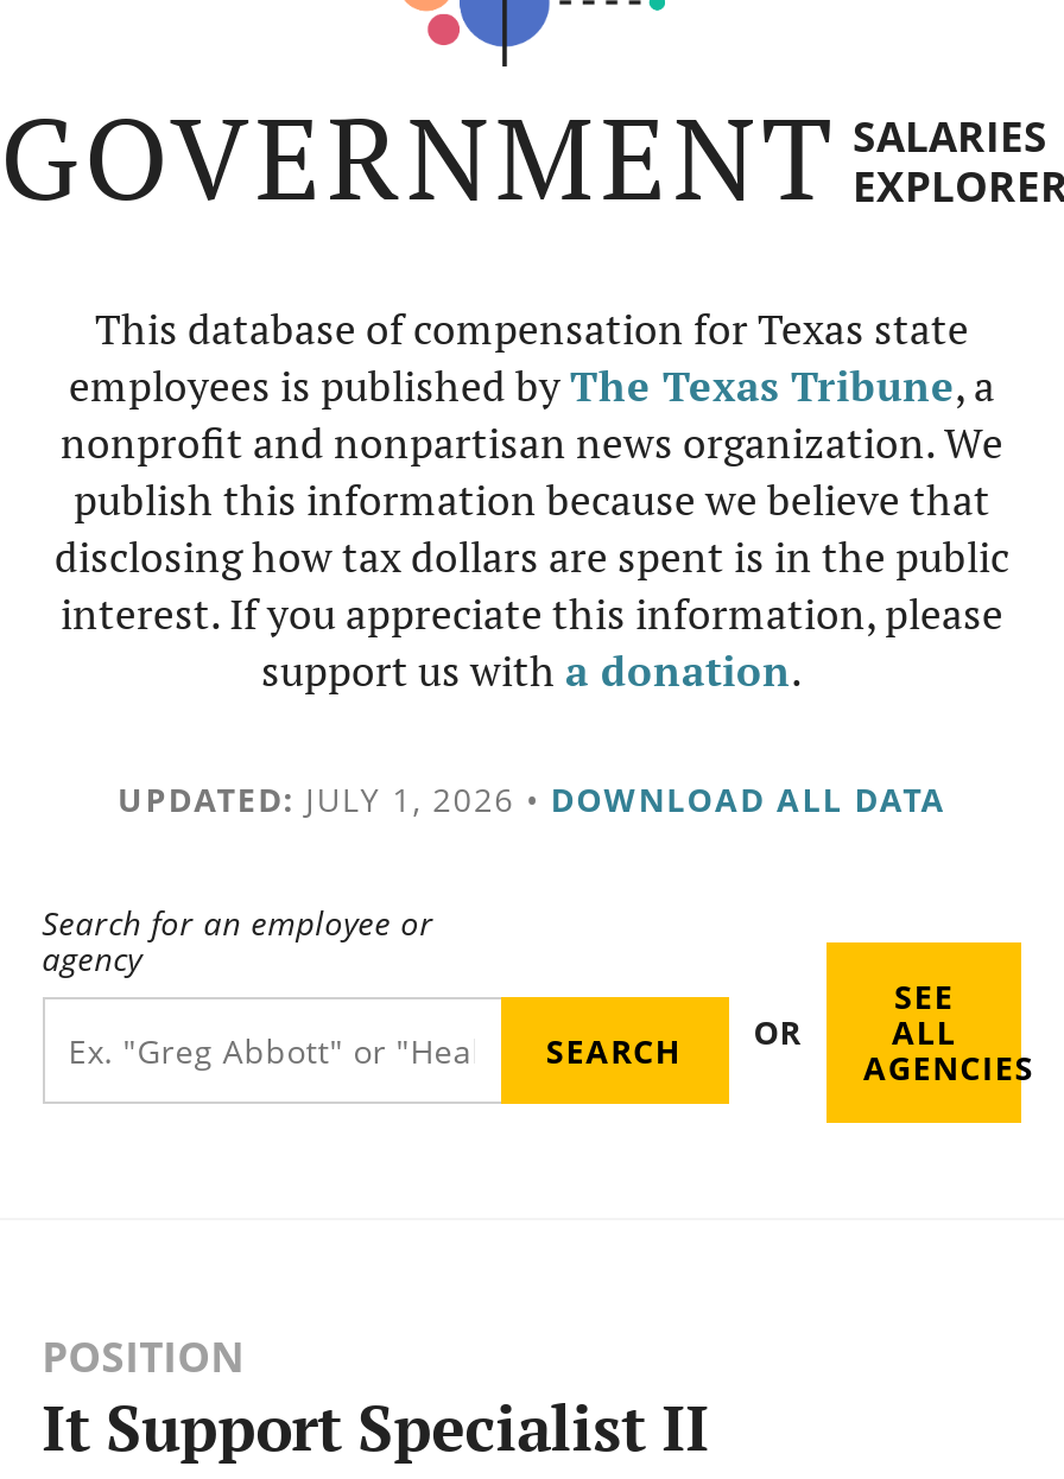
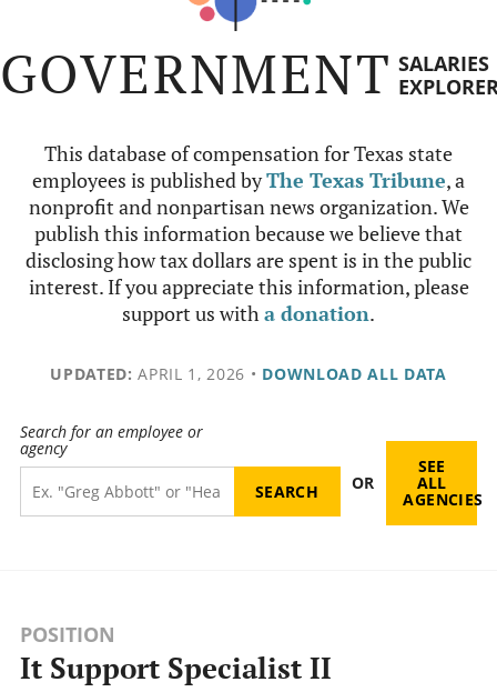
- UPDATED: JULY 1, 2026 • DOWNLOAD ALL DATA
+ UPDATED: APRIL 1, 2026 • DOWNLOAD ALL DATA
